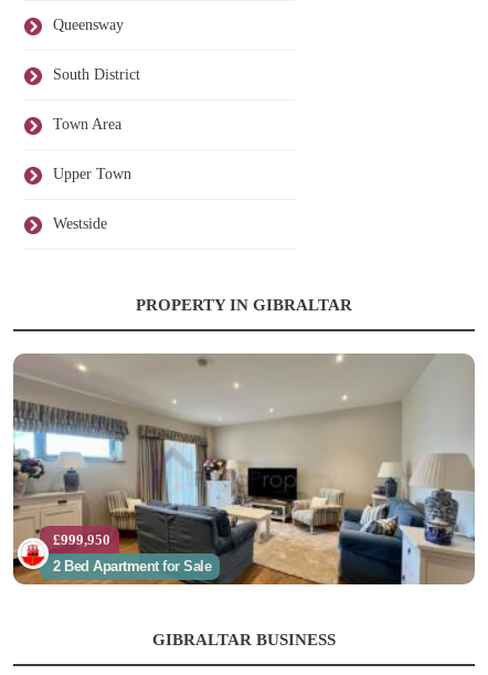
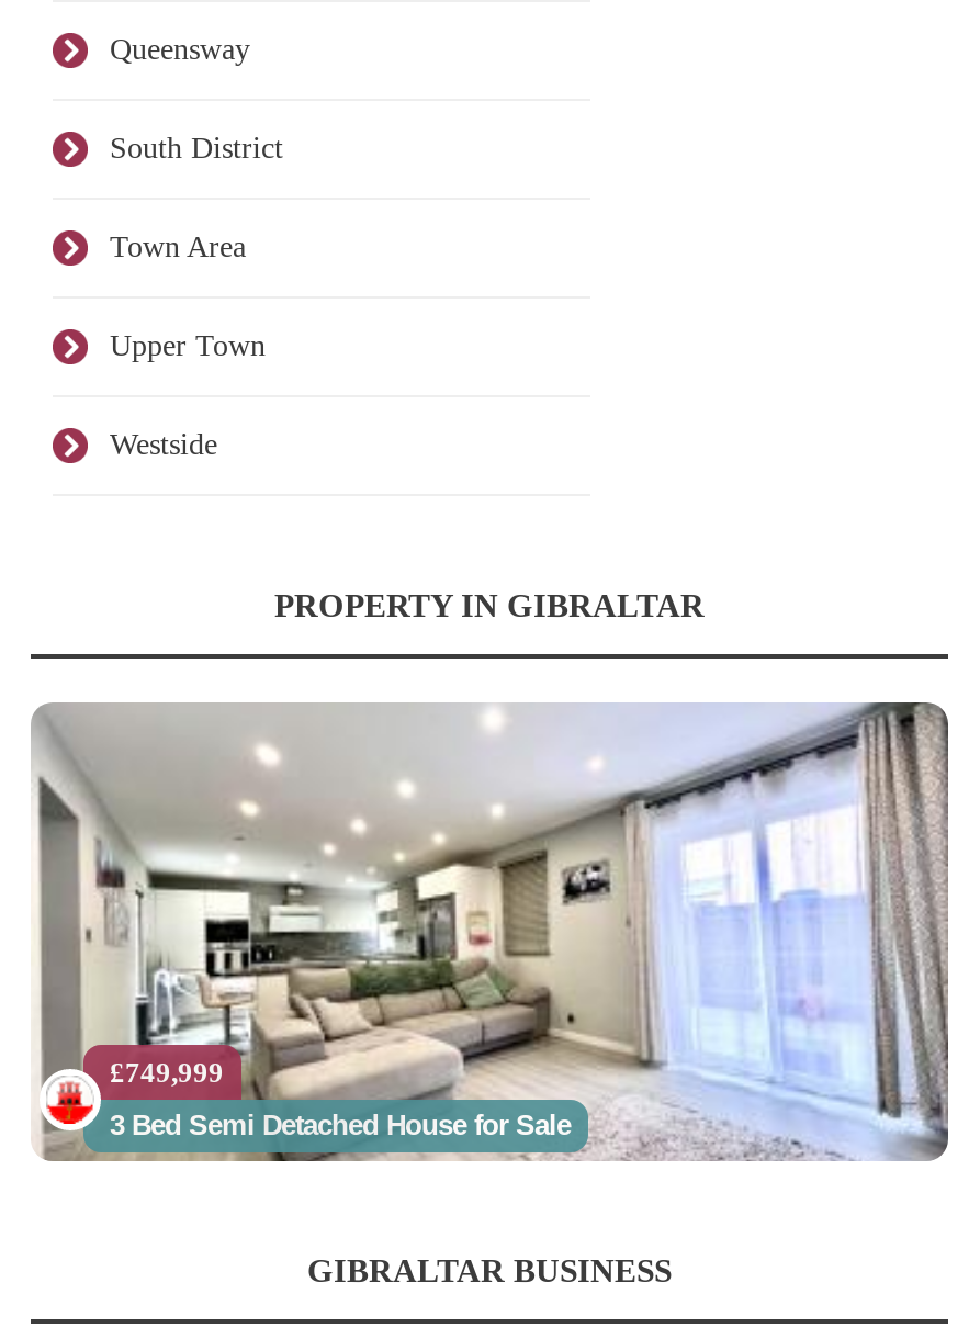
- [image]
- £999,950
+ [image]
+ £749,999

- 2 Bed Apartment for Sale
+ 3 Bed Semi Detached House for Sale
